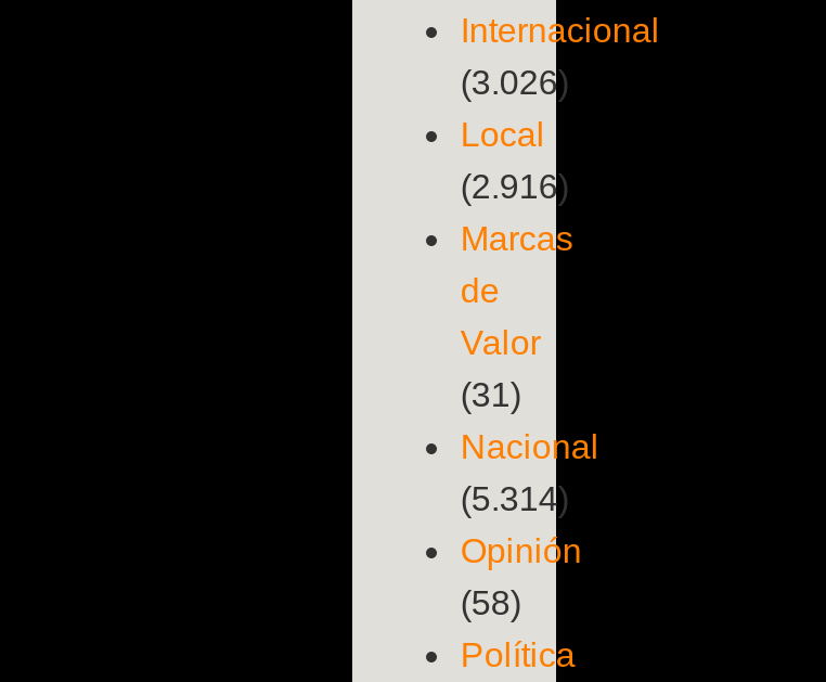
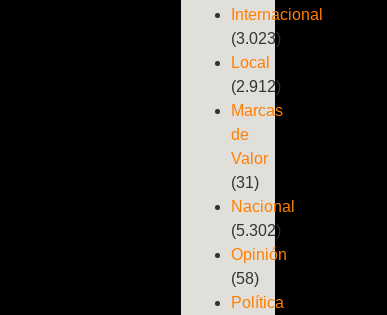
- (3.026)
+ (3.023)

- (2.916)
+ (2.912)

- (5.314)
+ (5.302)
